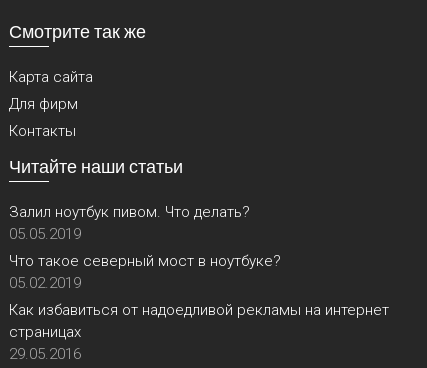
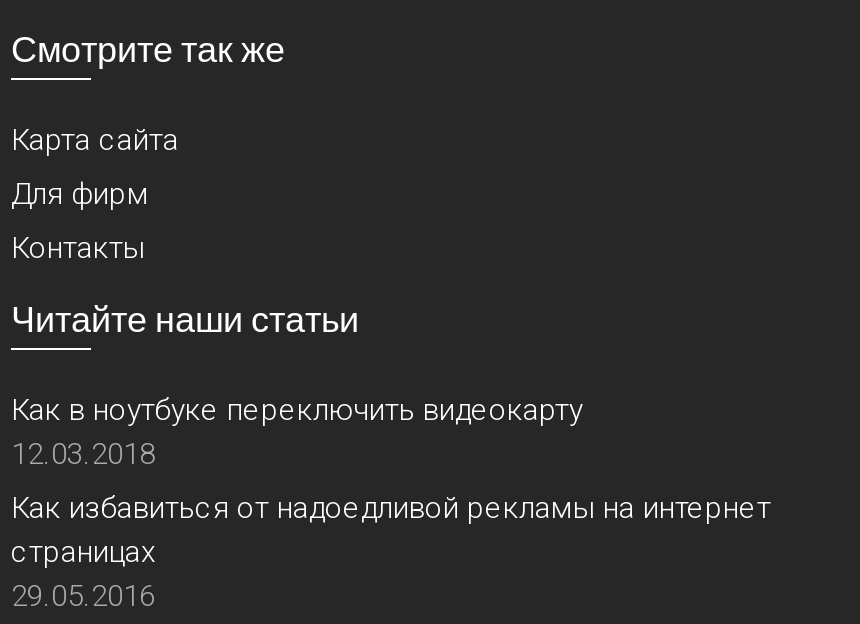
- Залил ноутбук пивом. Что делать?
- 05.05.2019
- Что такое северный мост в ноутбуке?
- 05.02.2019
+ Как в ноутбуке переключить видеокарту
+ 12.03.2018
